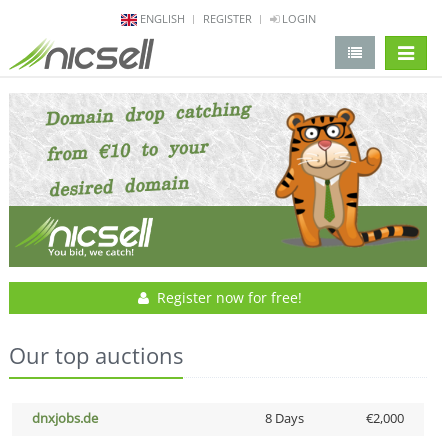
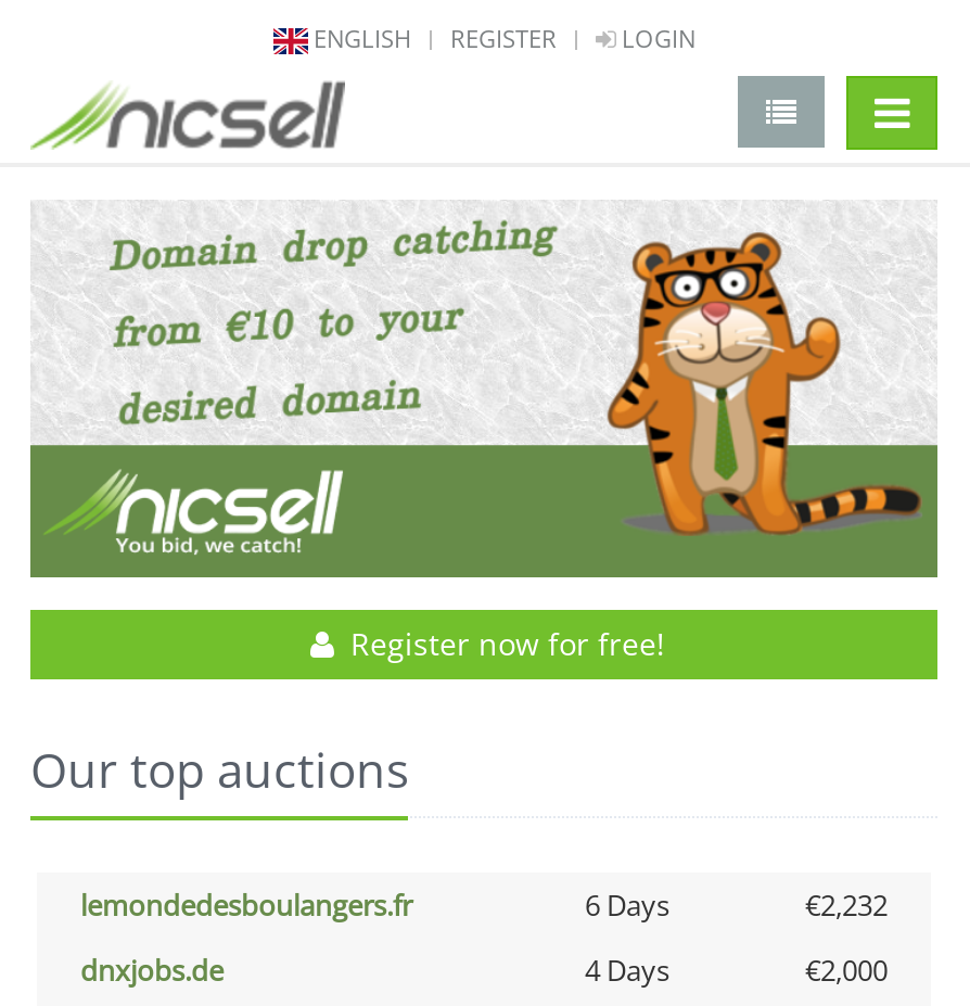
+ lemondedesboulangers.fr
+ 6 Days
+ €2,232

- 8 Days
+ 4 Days
